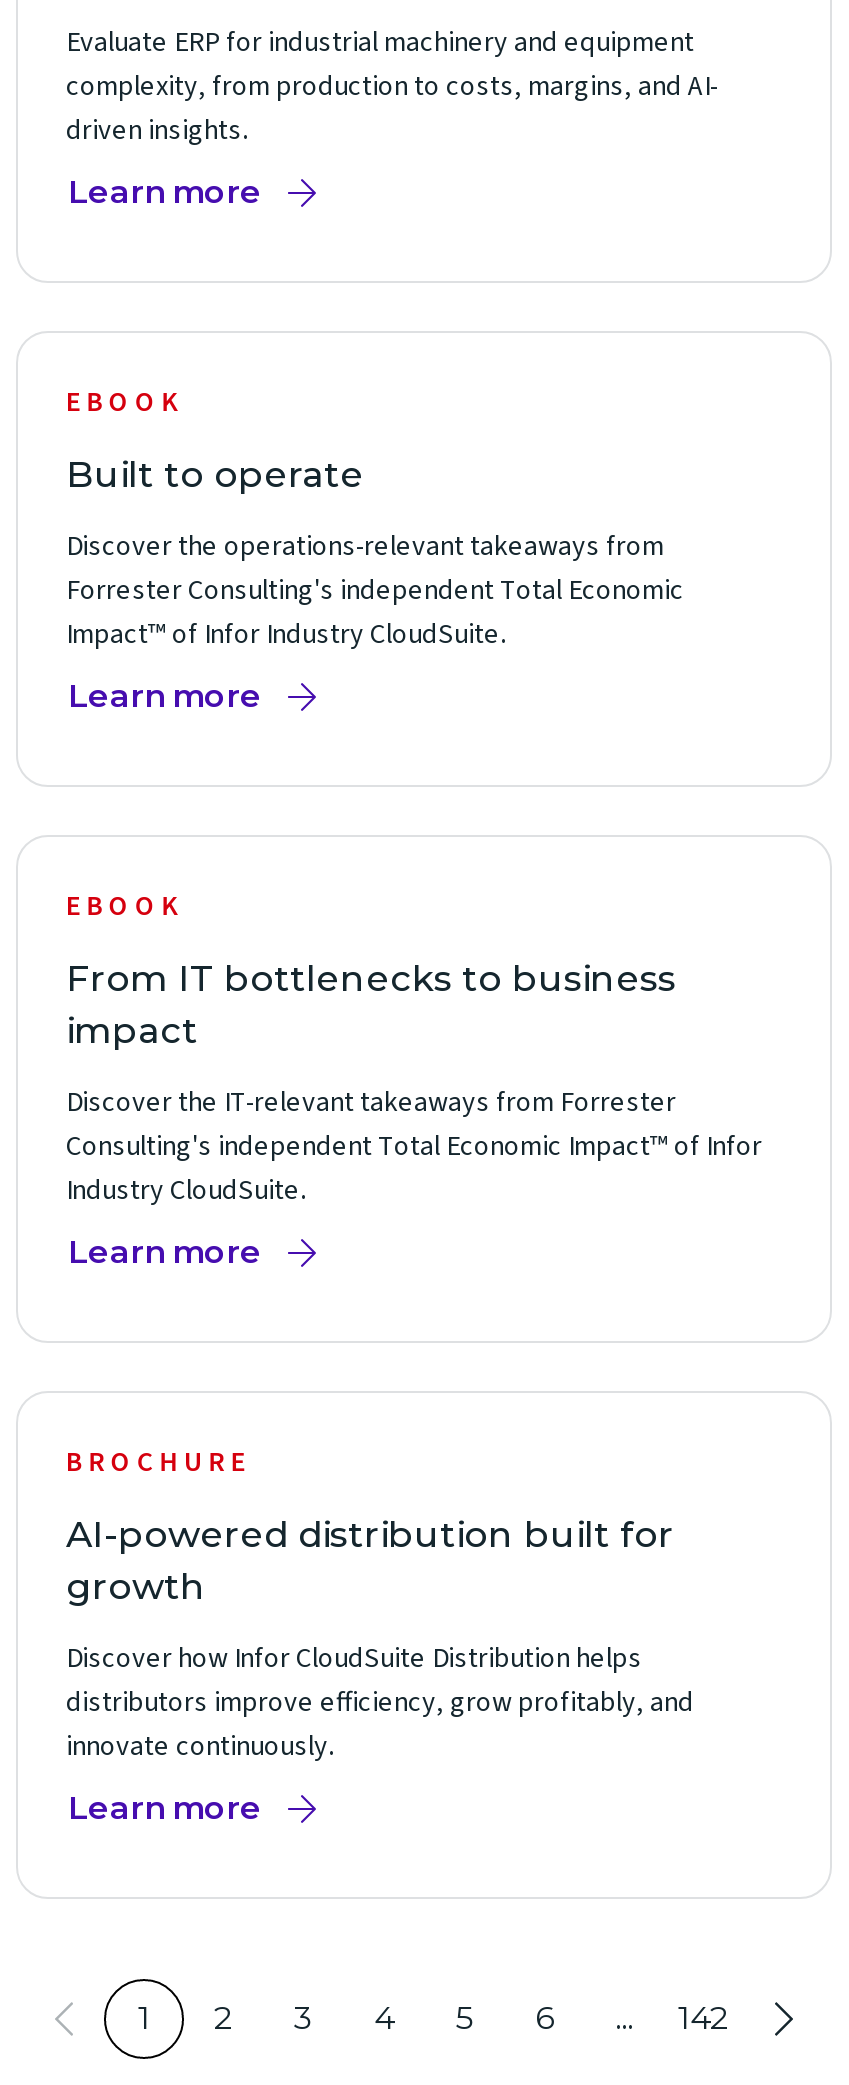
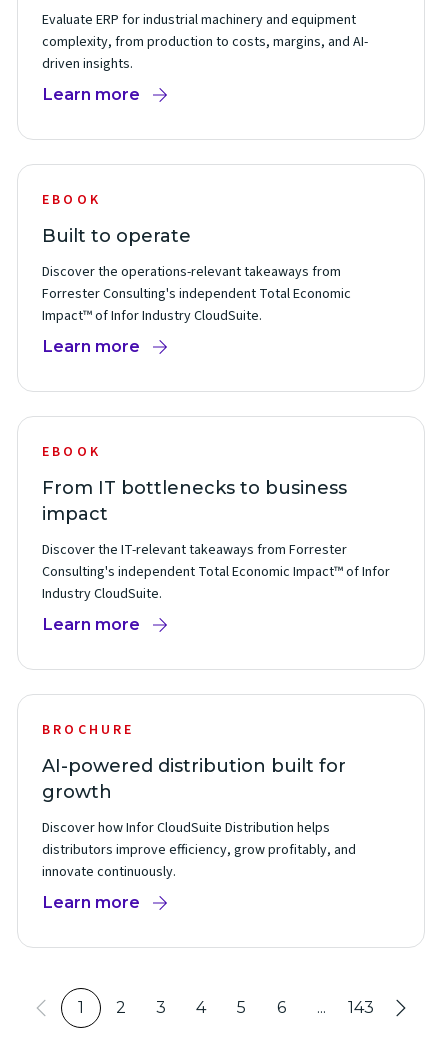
- 142
+ 143
